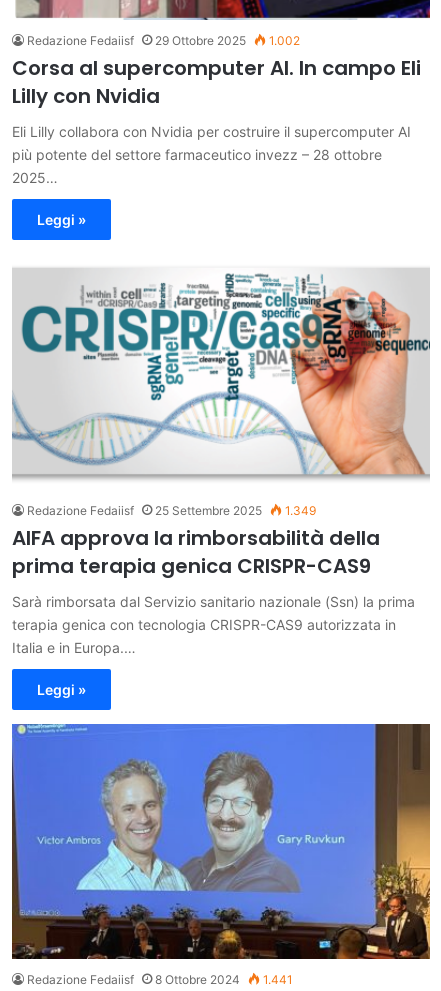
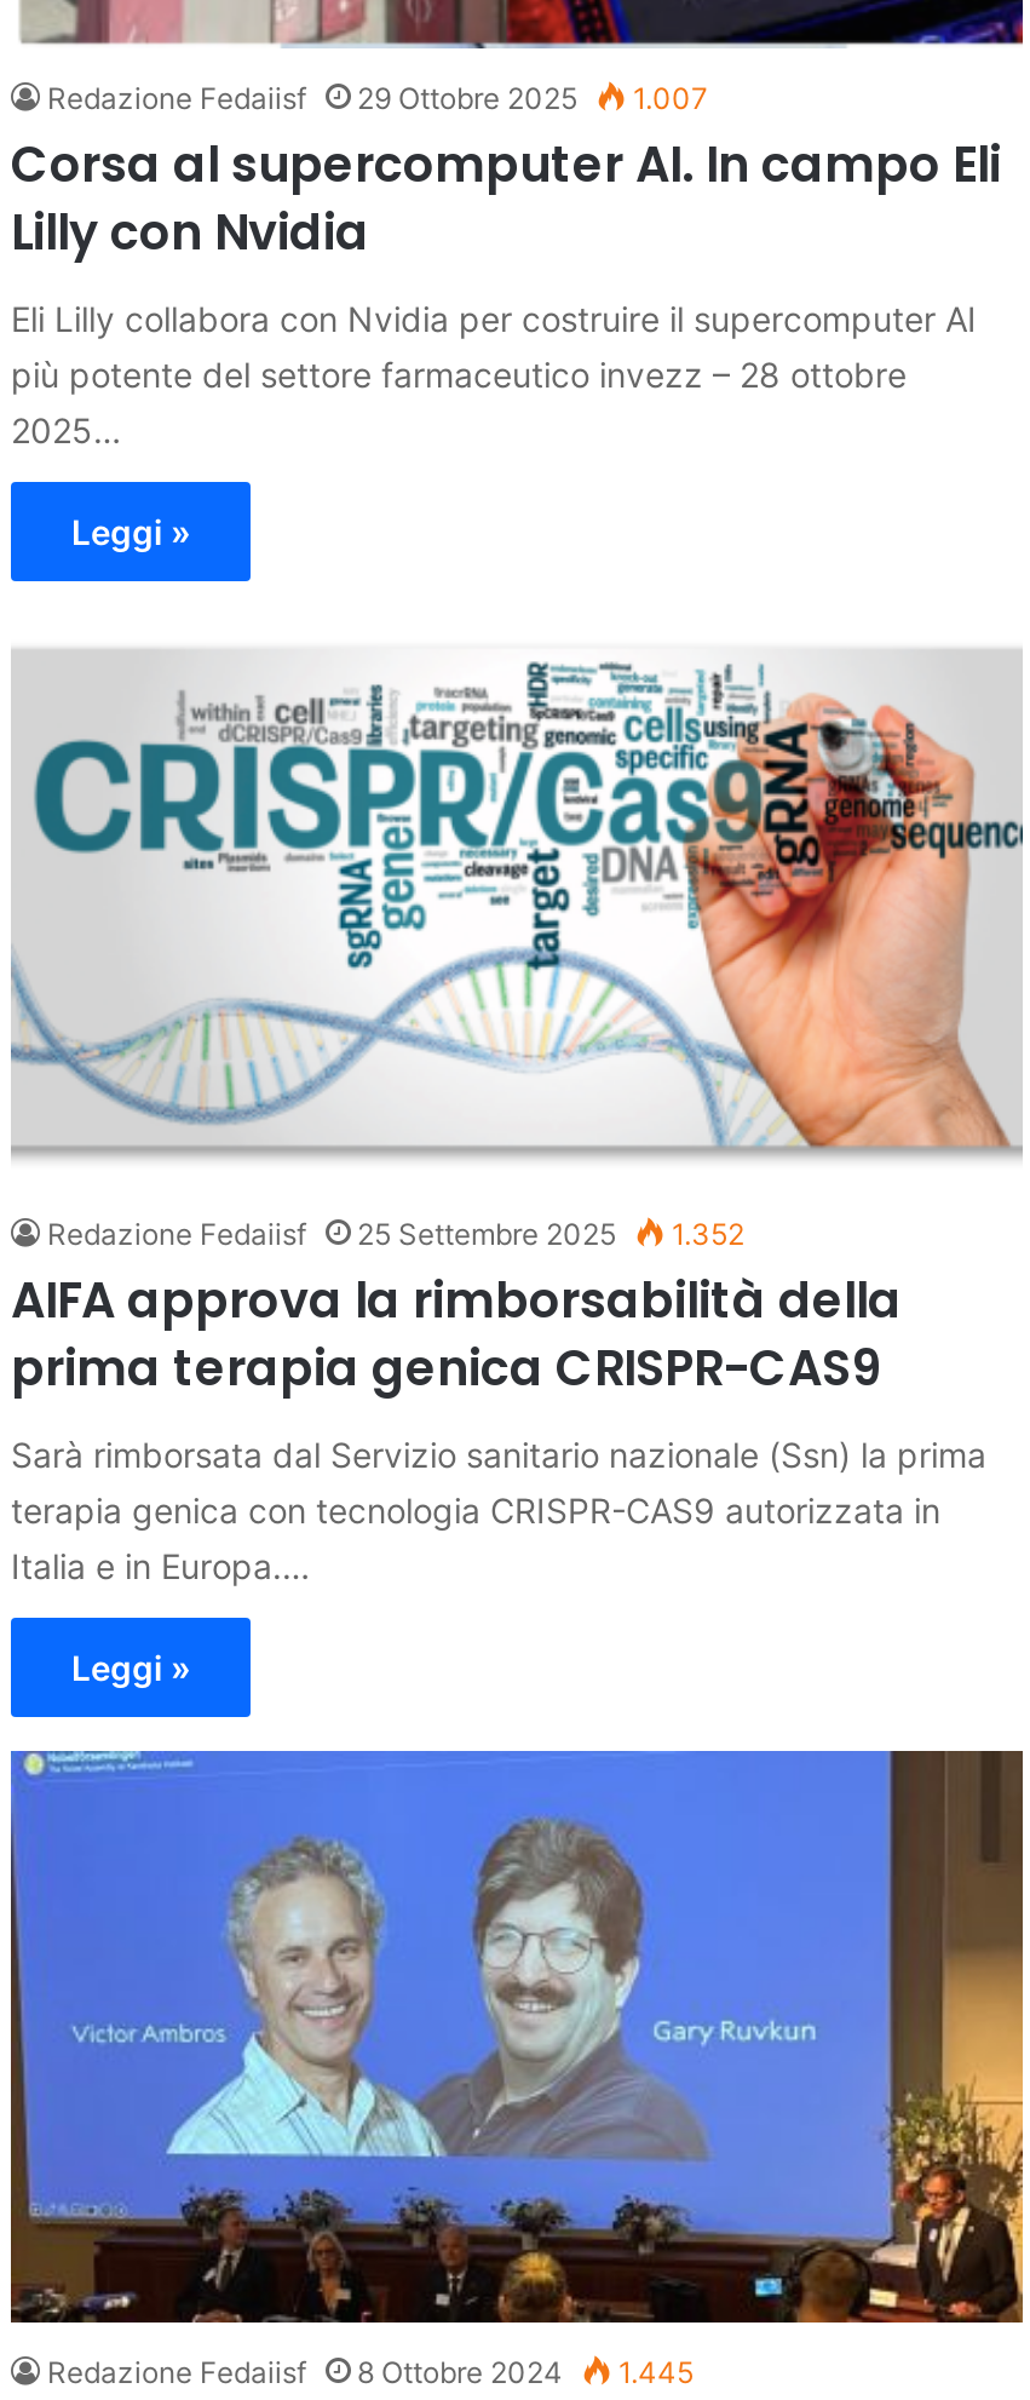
- Redazione Fedaiisf 29 Ottobre 2025 1.002
+ Redazione Fedaiisf 29 Ottobre 2025 1.007

- Redazione Fedaiisf 25 Settembre 2025 1.349
+ Redazione Fedaiisf 25 Settembre 2025 1.352

- Redazione Fedaiisf 8 Ottobre 2024 1.441
+ Redazione Fedaiisf 8 Ottobre 2024 1.445
